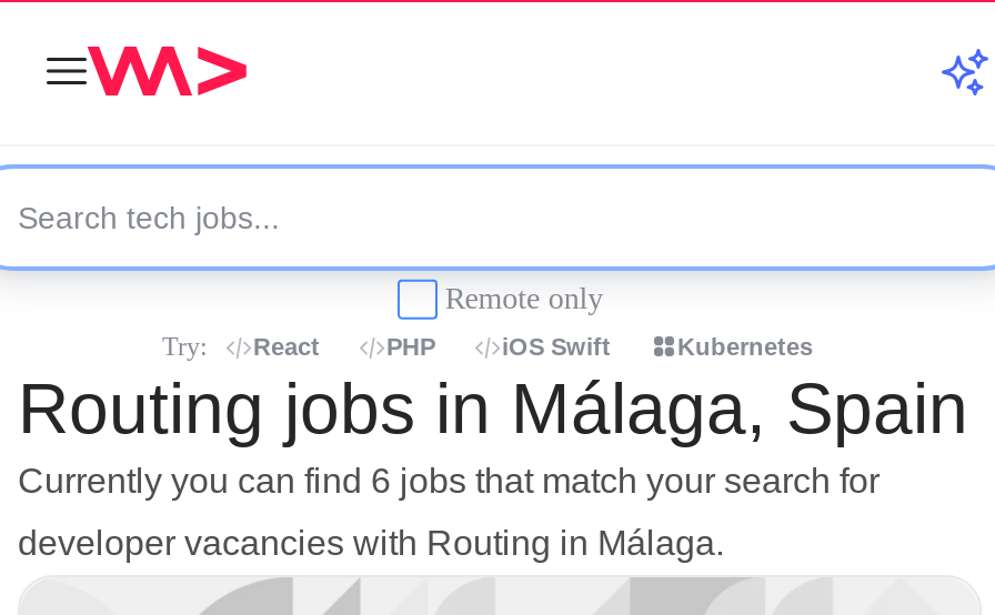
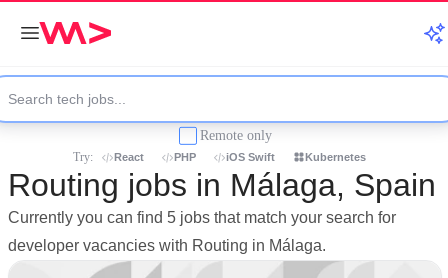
- Currently you can find 6 jobs that match your search for
+ Currently you can find 5 jobs that match your search for
